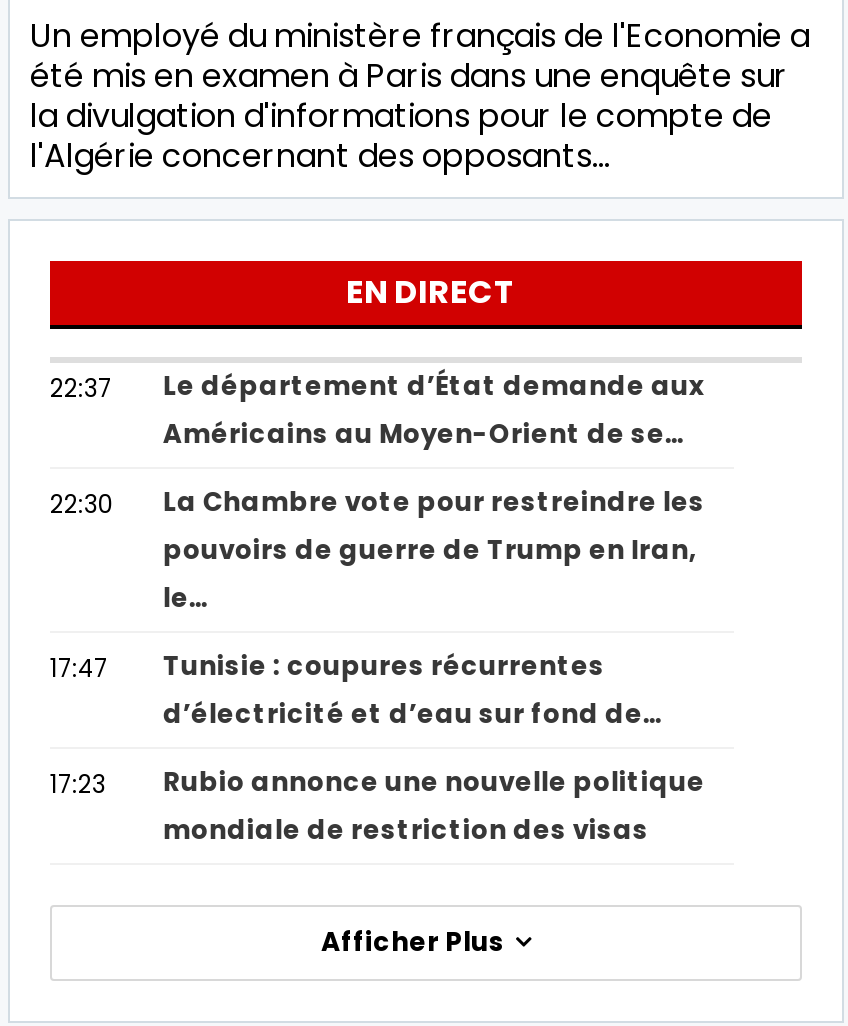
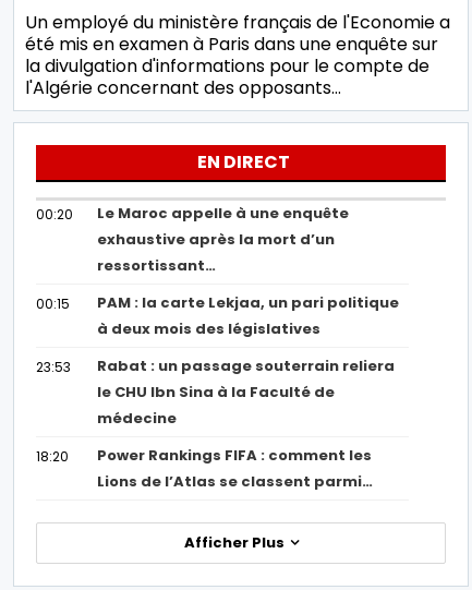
- 22:37
- Le département d’État demande aux
- Américains au Moyen-Orient de se…
+ 00:20
+ Le Maroc appelle à une enquête
+ exhaustive après la mort d’un
+ ressortissant…

- 22:30
- La Chambre vote pour restreindre les
- pouvoirs de guerre de Trump en Iran,
- le…
+ 00:15
+ PAM : la carte Lekjaa, un pari politique
+ à deux mois des législatives

- 17:47
- Tunisie : coupures récurrentes
- d’électricité et d’eau sur fond de…
+ 23:53
+ Rabat : un passage souterrain reliera
+ le CHU Ibn Sina à la Faculté de
+ médecine

- 17:23
- Rubio annonce une nouvelle politique
- mondiale de restriction des visas
+ 18:20
+ Power Rankings FIFA : comment les
+ Lions de l’Atlas se classent parmi…
